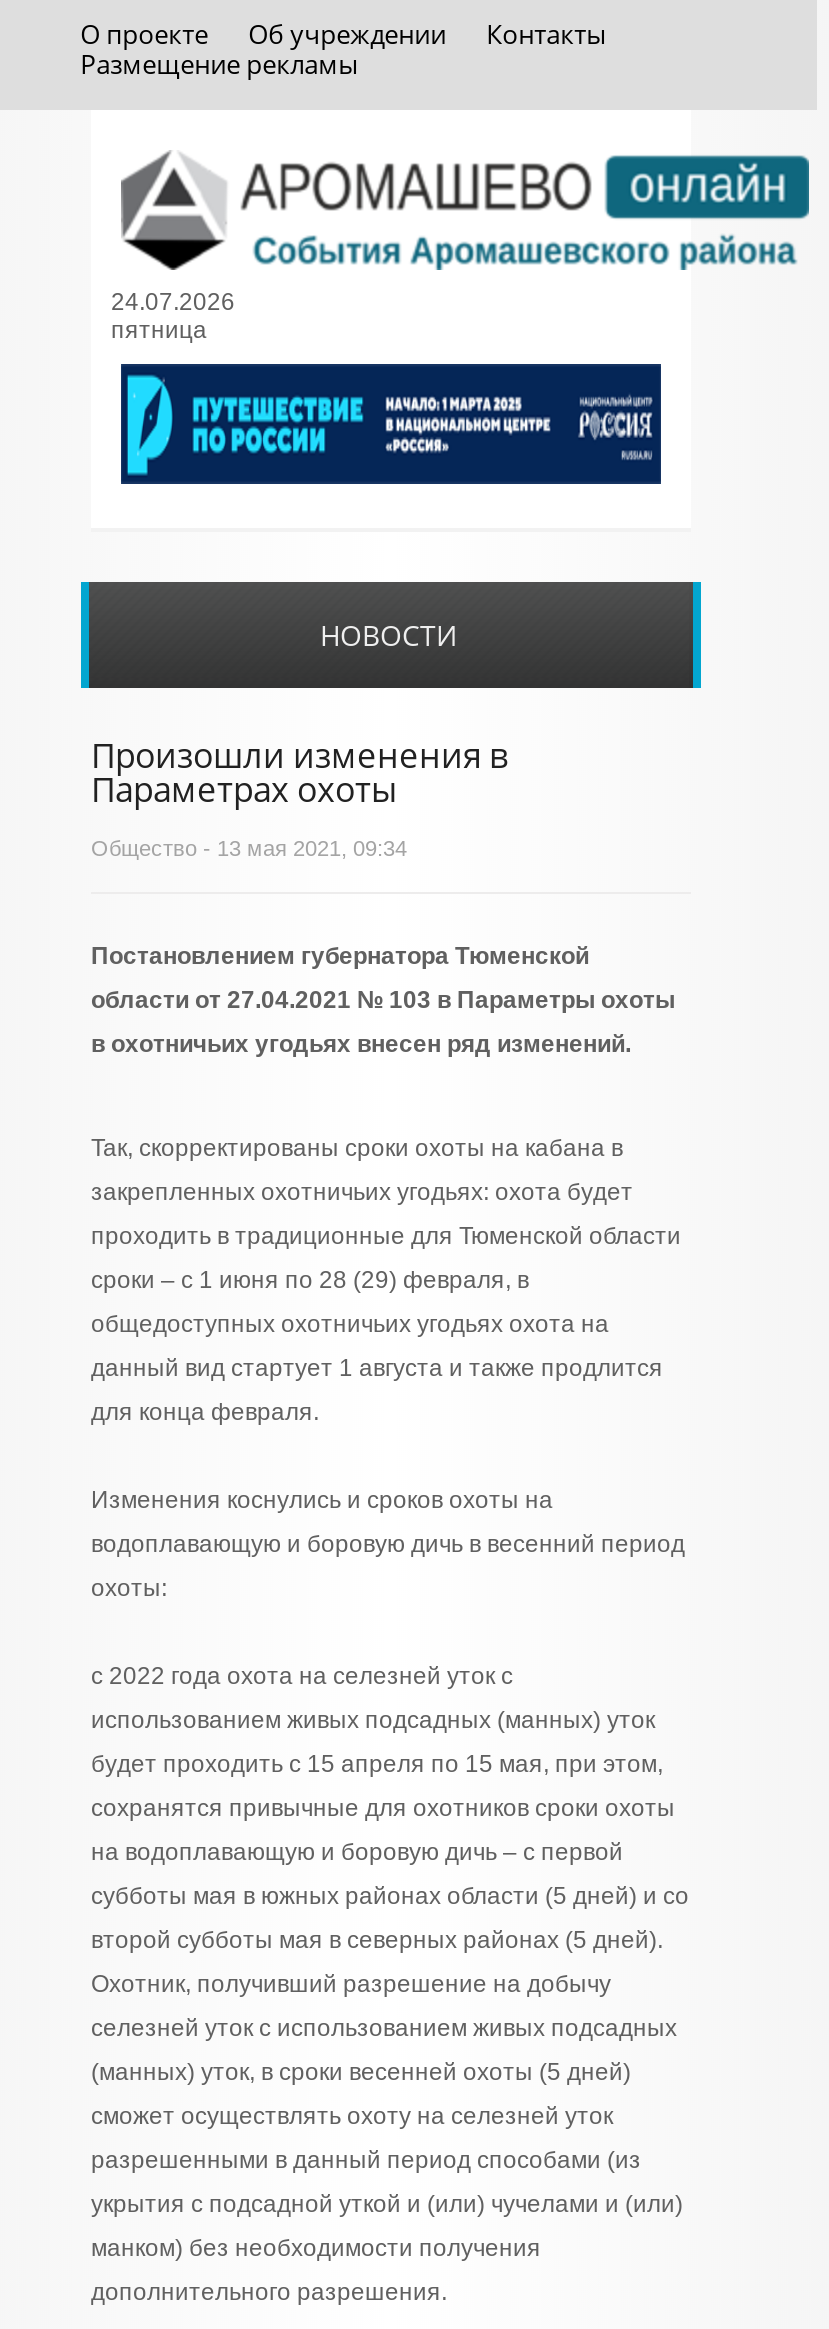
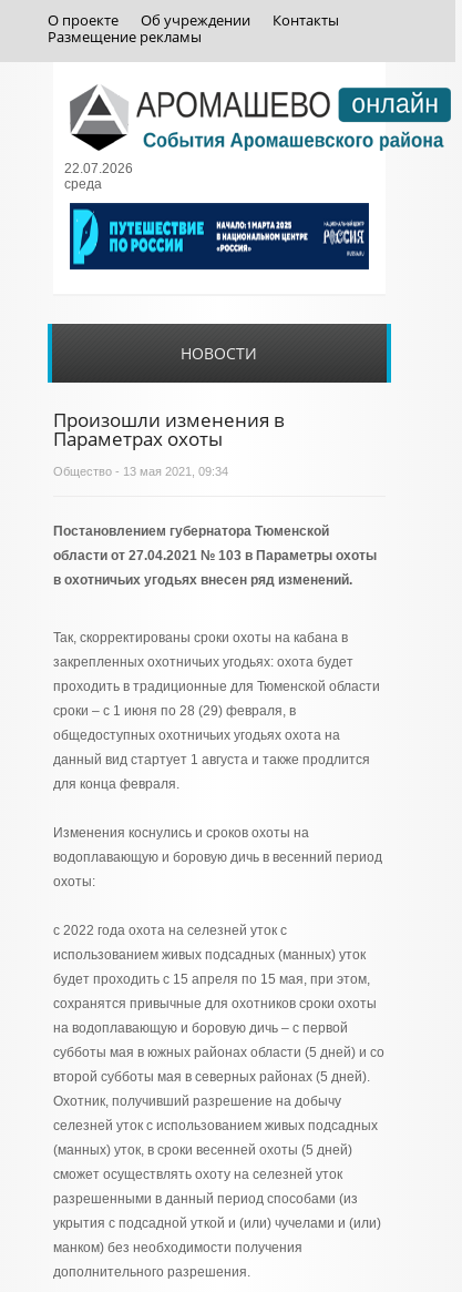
- 24.07.2026
- пятница
+ 22.07.2026
+ среда
